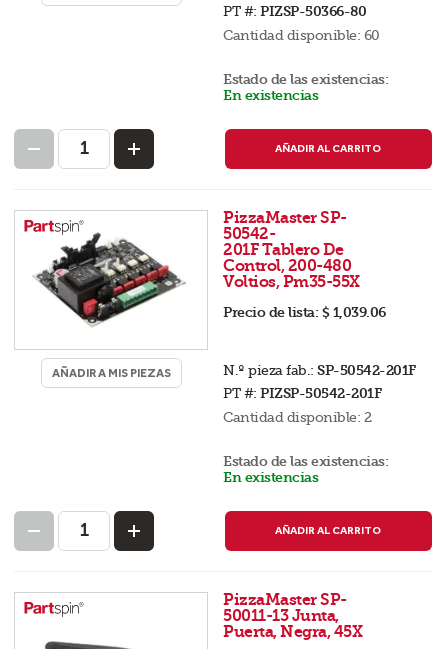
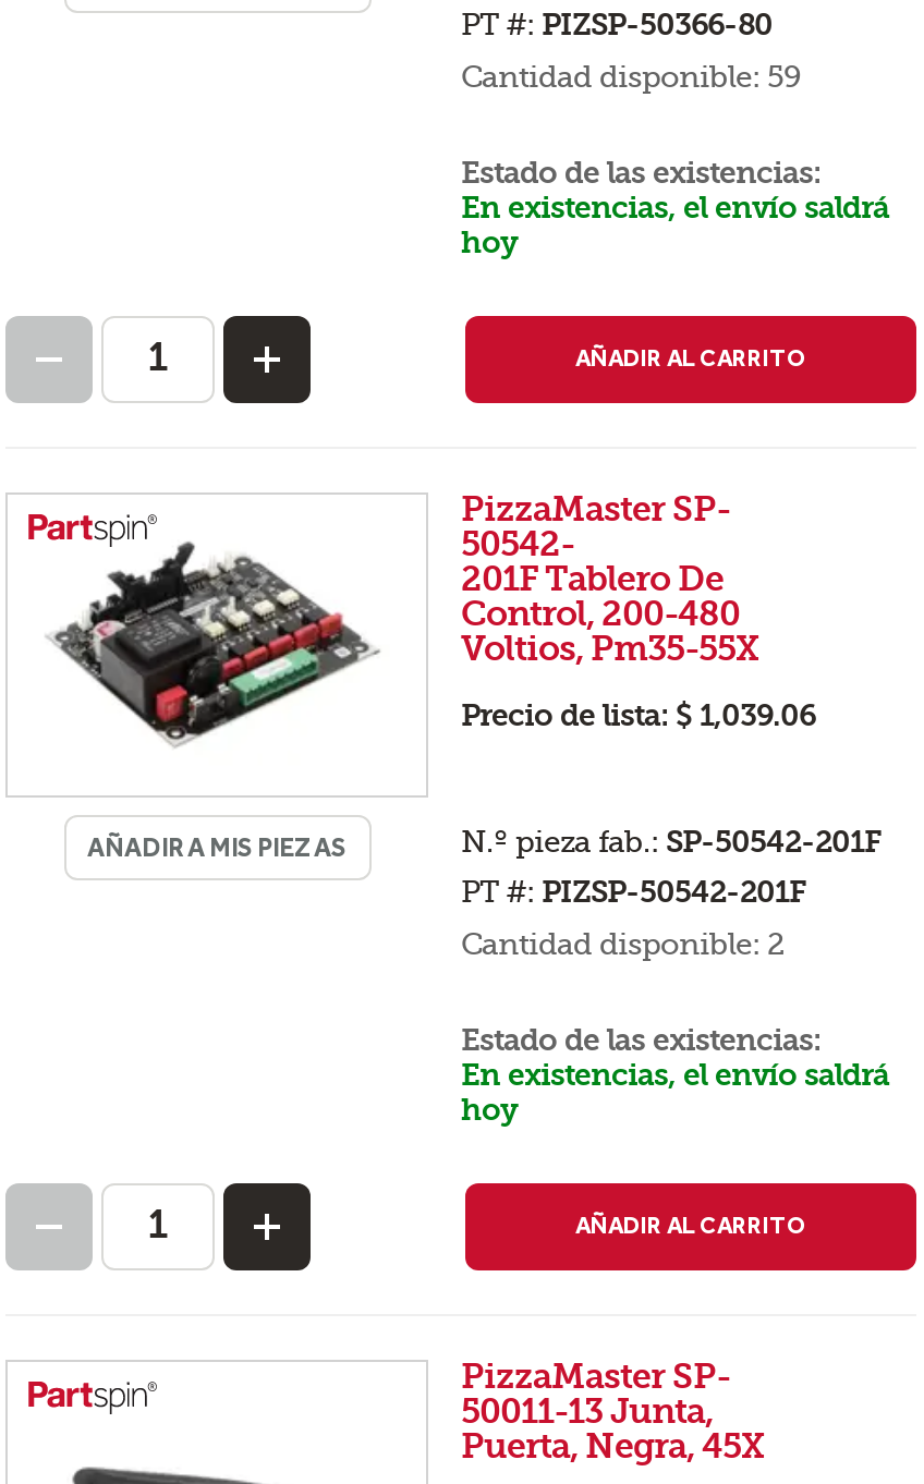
- Cantidad disponible: 60
+ Cantidad disponible: 59

- En existencias
+ En existencias, el envío saldrá
+ hoy

- En existencias
+ En existencias, el envío saldrá
+ hoy
